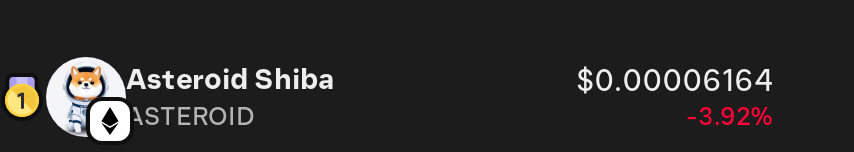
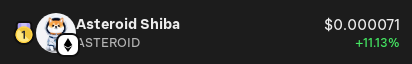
- $0.00006164
+ $0.000071

- -3.92%
+ +11.13%
